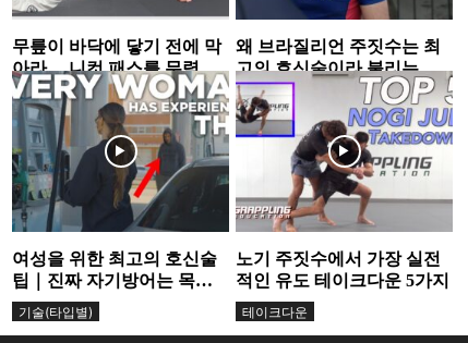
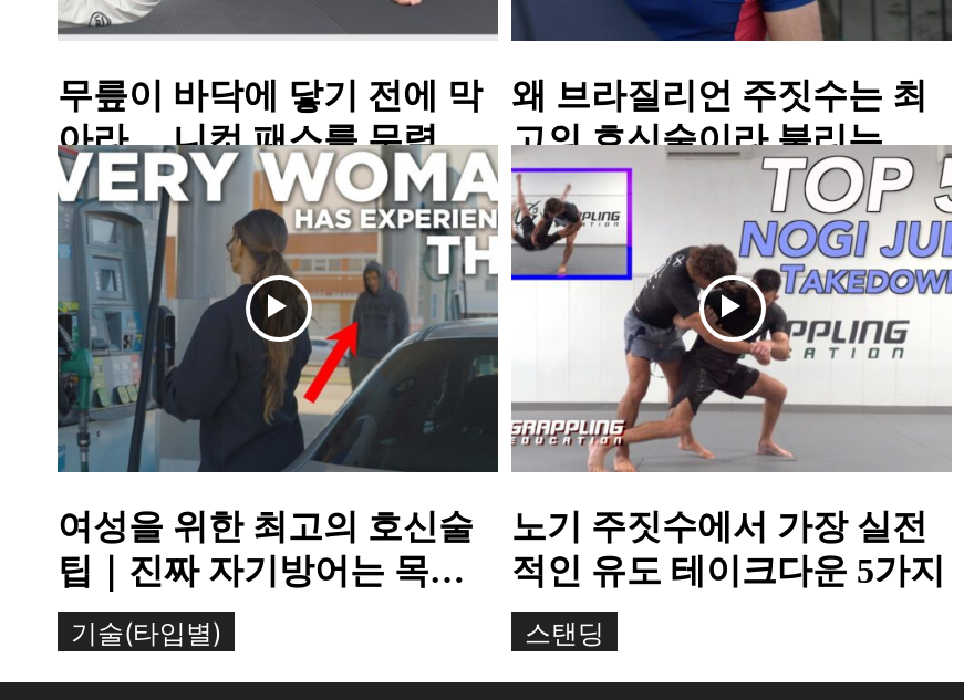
- 테이크다운
+ 스탠딩
